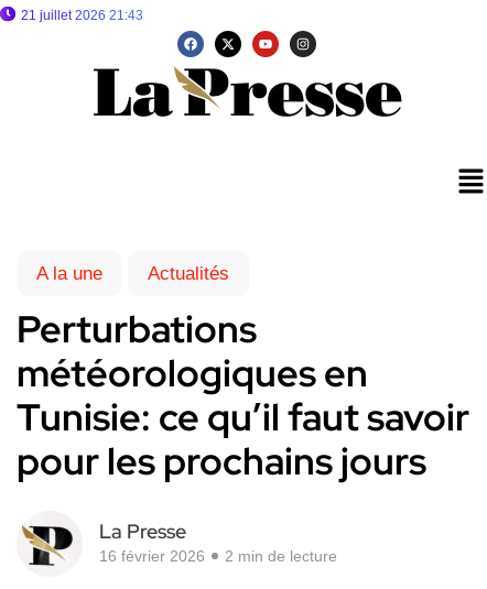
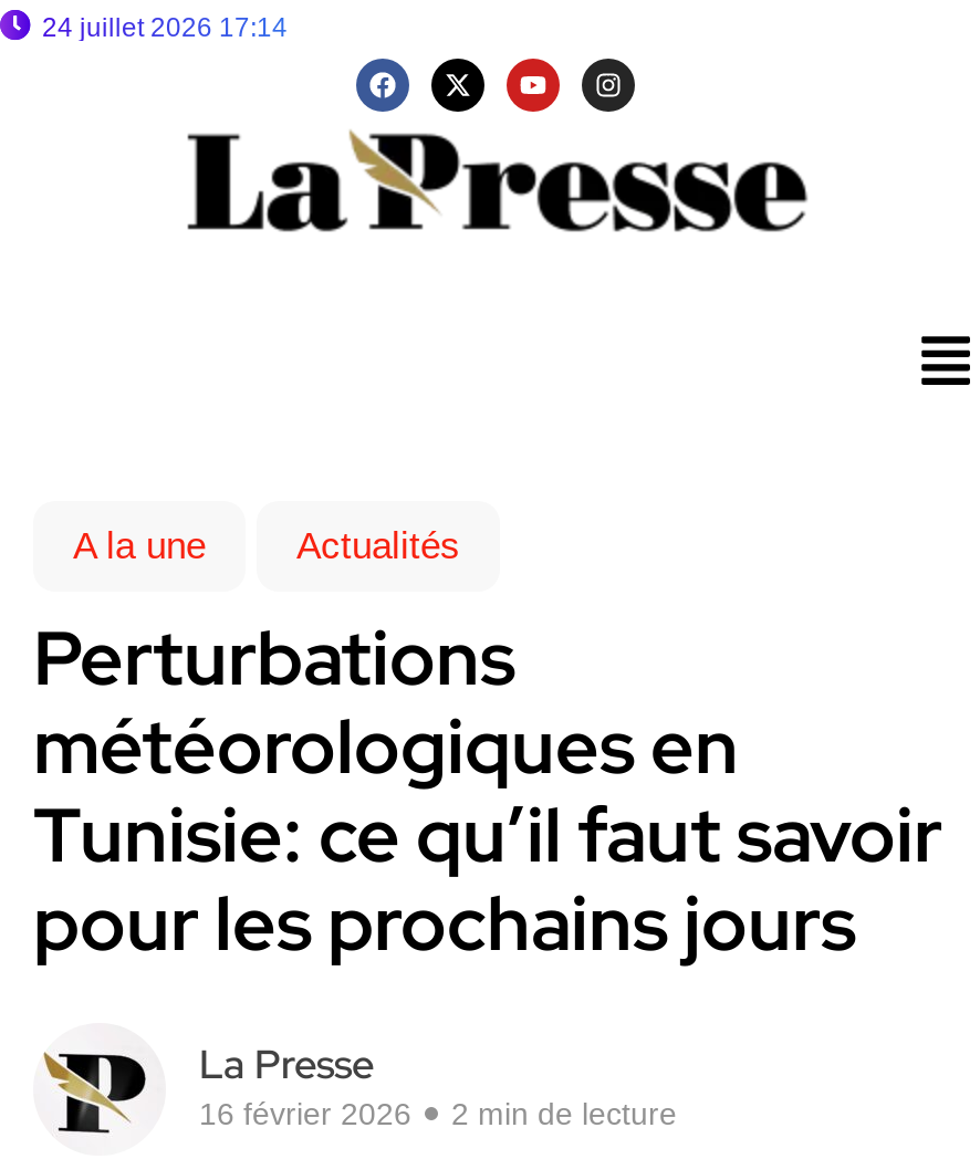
- 21 juillet 2026 21:43
+ 24 juillet 2026 17:14
